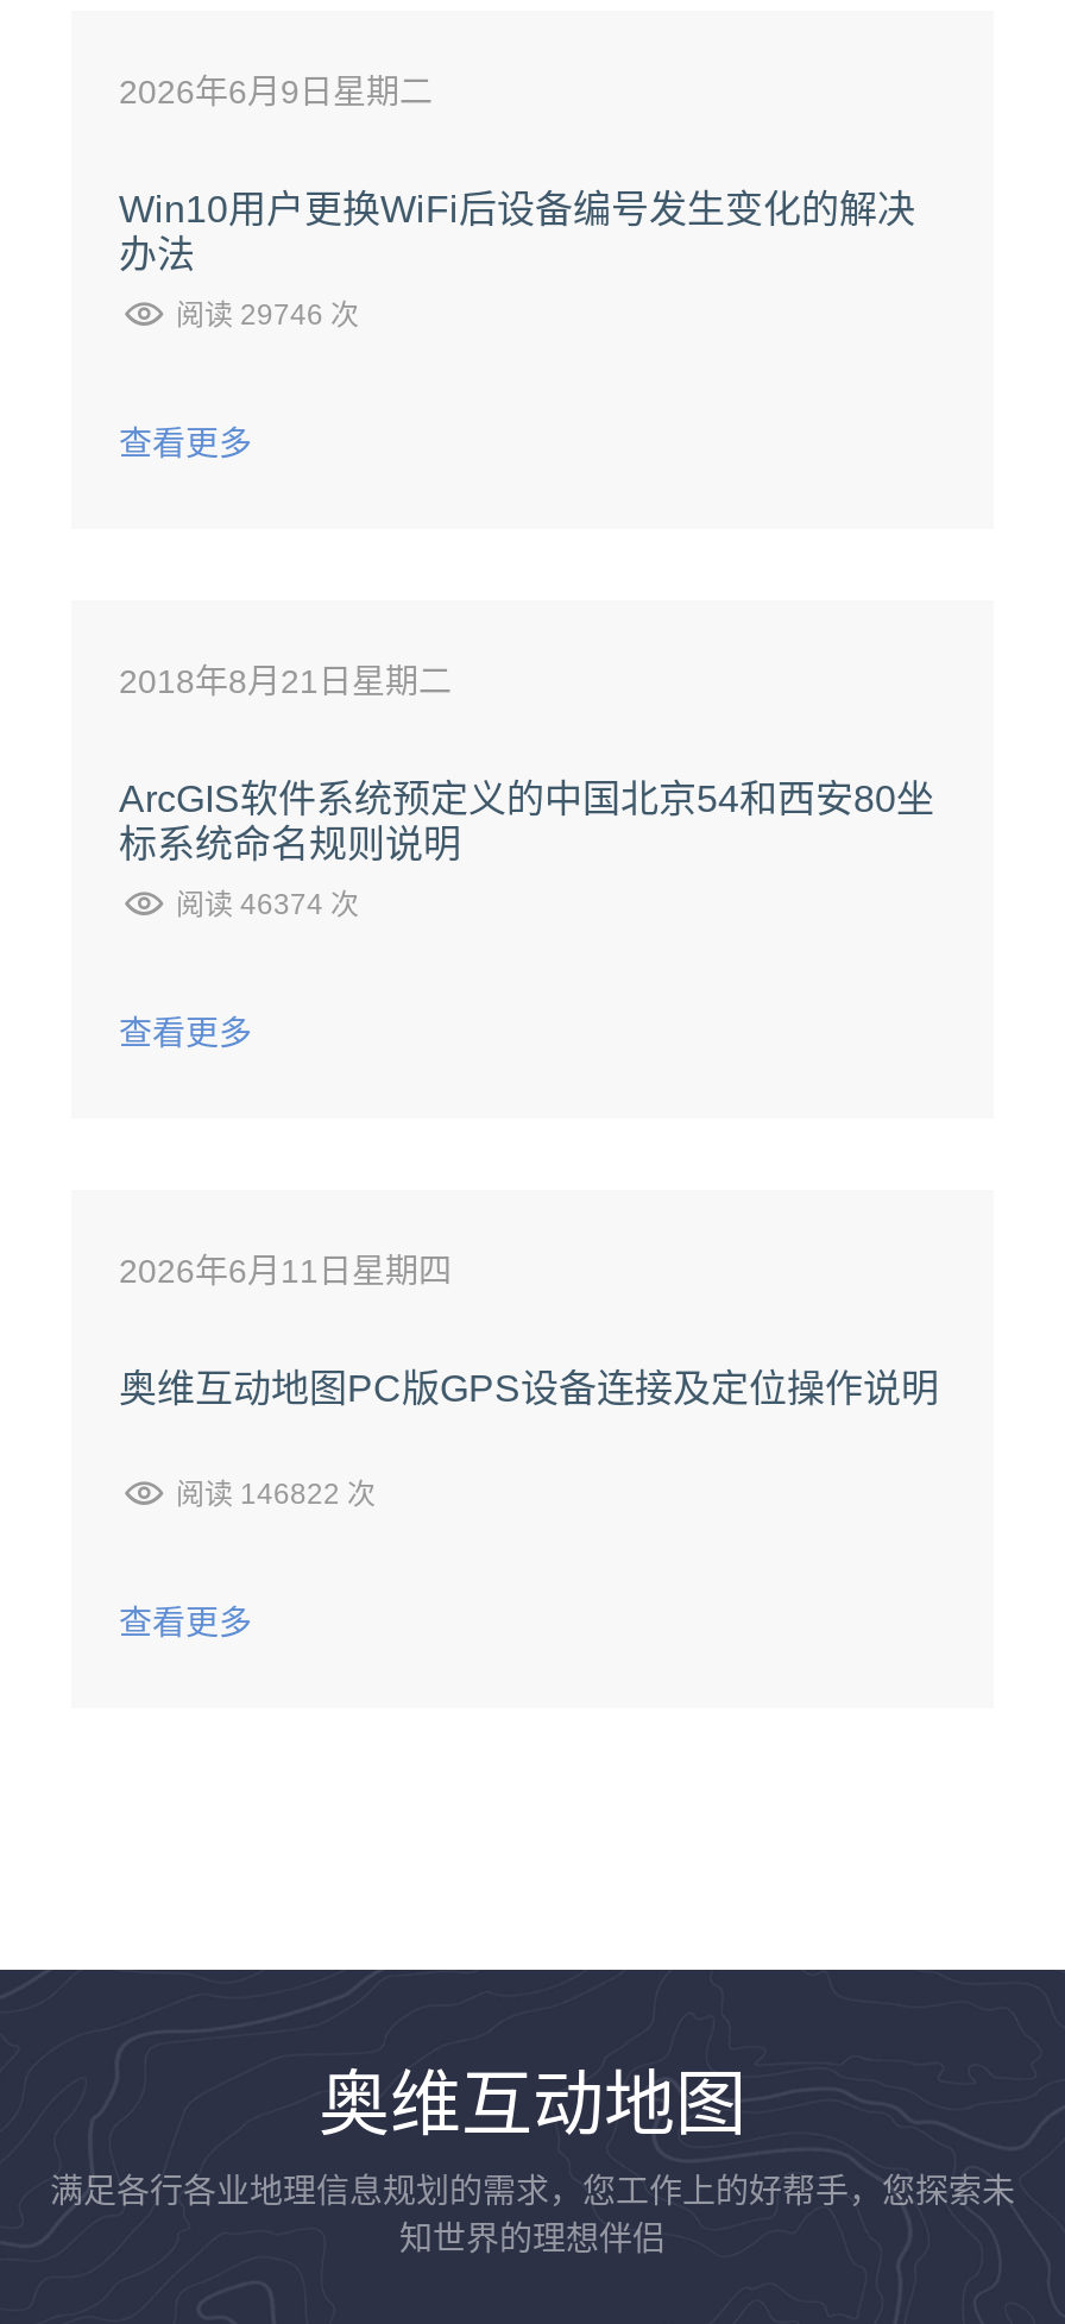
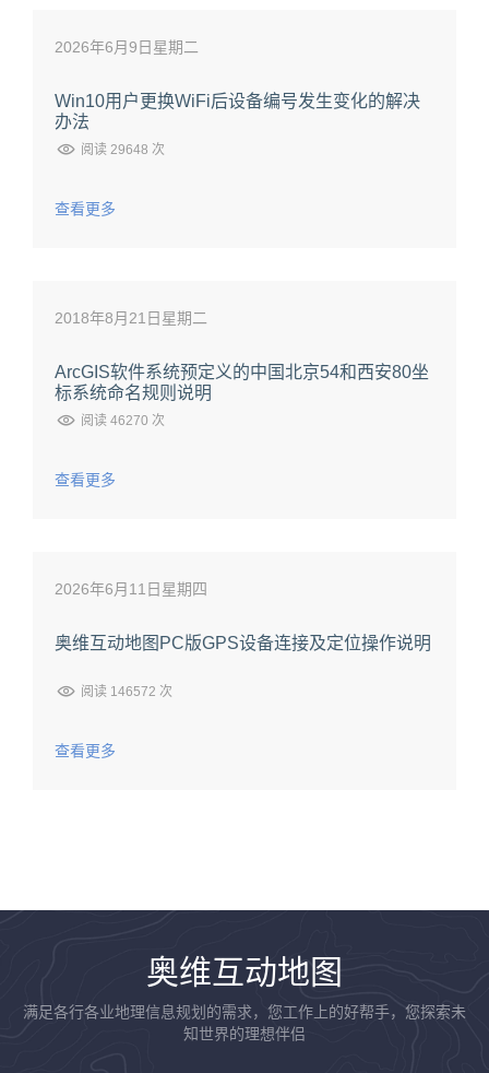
- 阅读 29746 次
+ 阅读 29648 次

- 阅读 46374 次
+ 阅读 46270 次

- 阅读 146822 次
+ 阅读 146572 次
